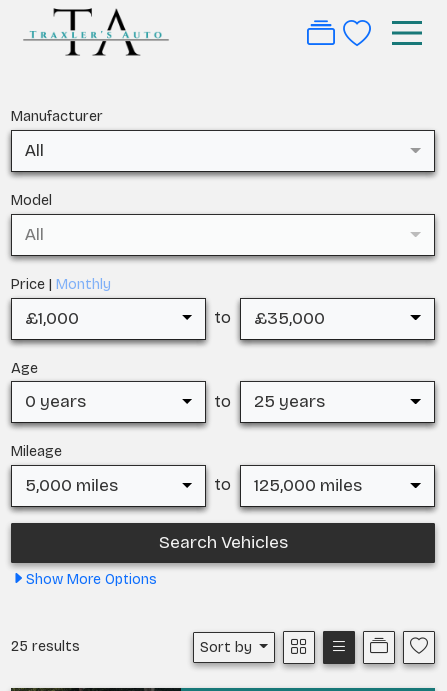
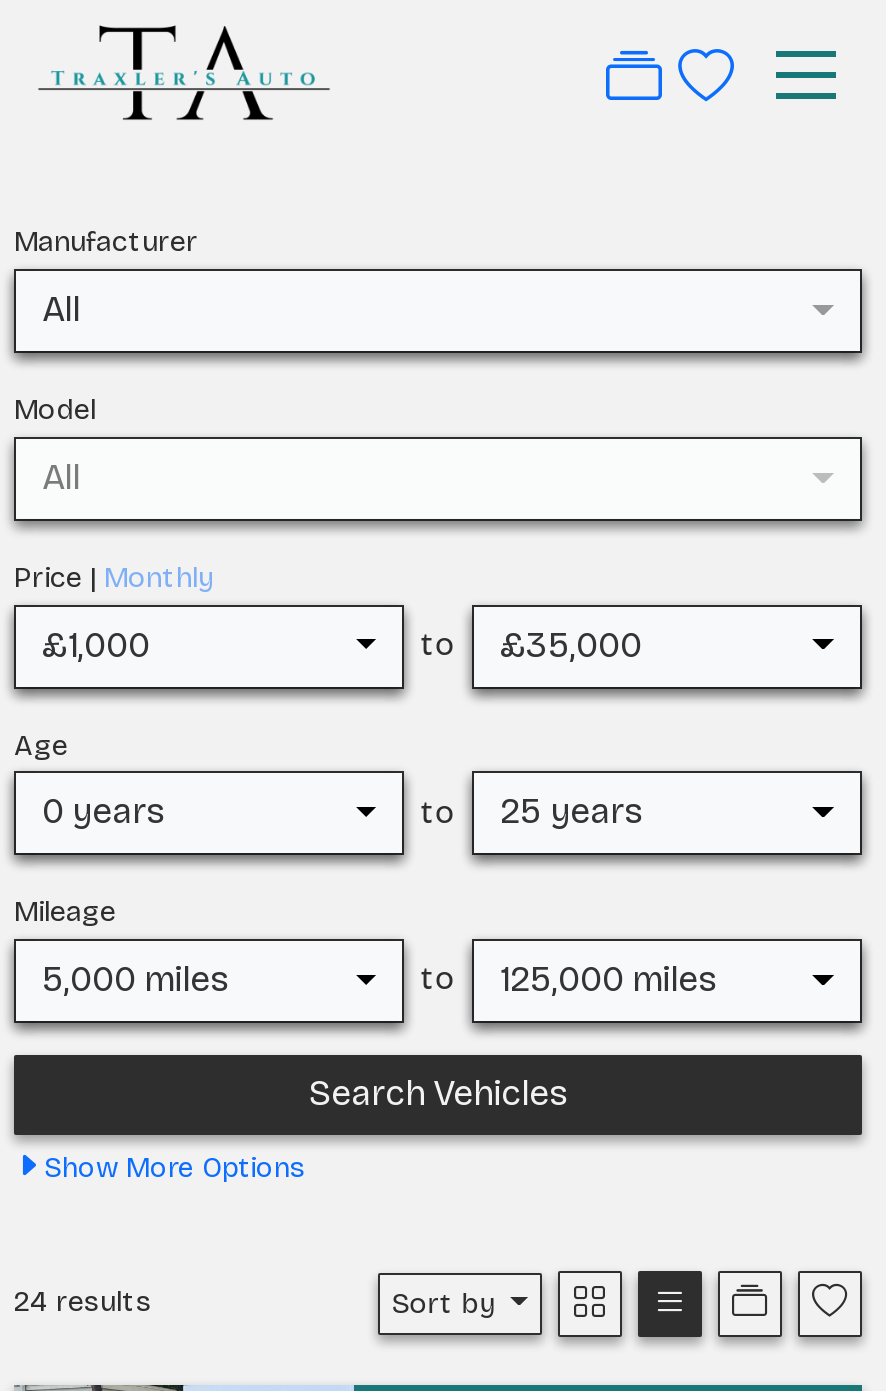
- 25 results
+ 24 results
